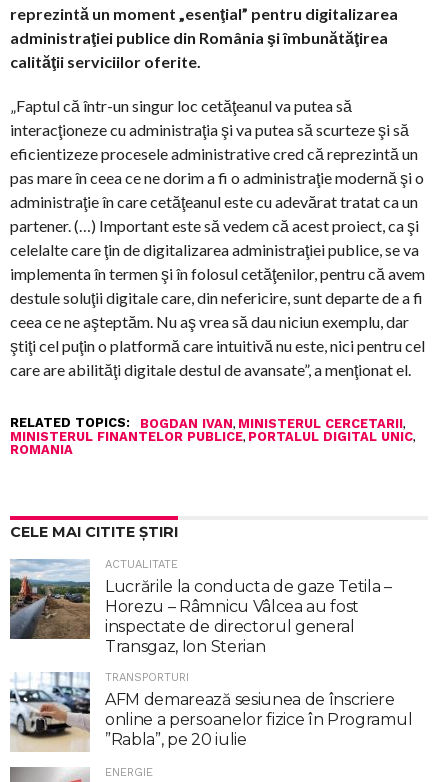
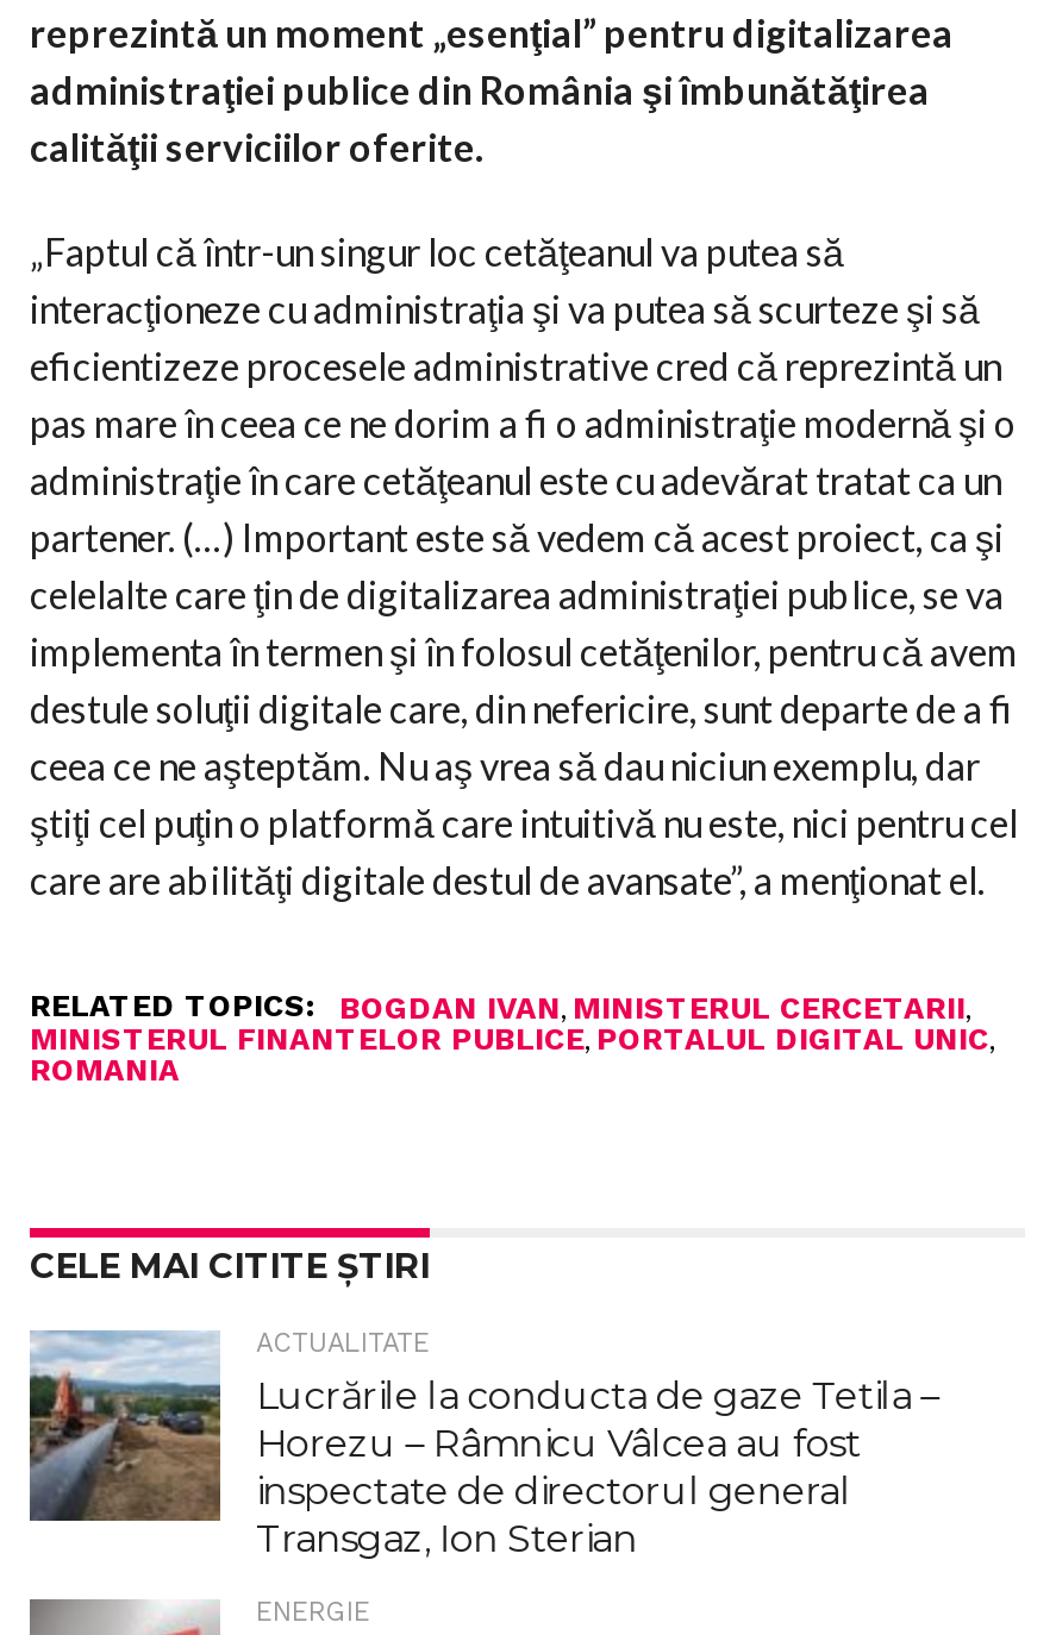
- [image]
- TRANSPORTURI
- AFM demarează sesiunea de înscriere
- online a persoanelor fizice în Programul
- ”Rabla”, pe 20 iulie
